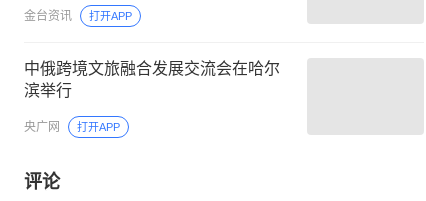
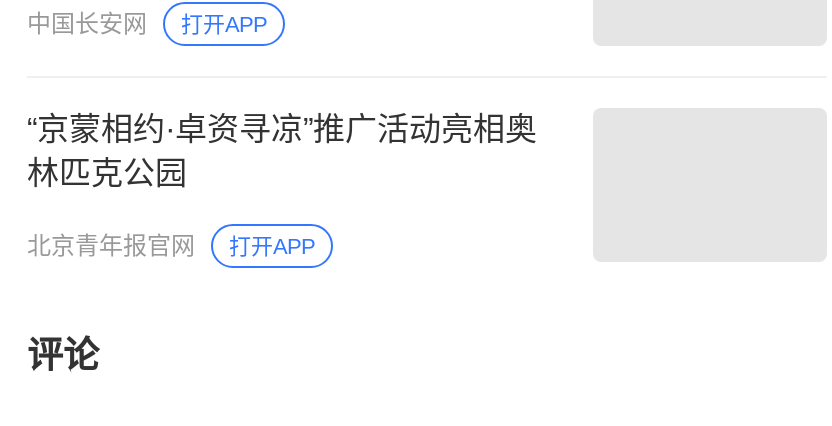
- 金台资讯
+ 中国长安网

- 中俄跨境文旅融合发展交流会在哈尔
- 滨举行
+ “京蒙相约·卓资寻凉”推广活动亮相奥
+ 林匹克公园

- 央广网
+ 北京青年报官网
